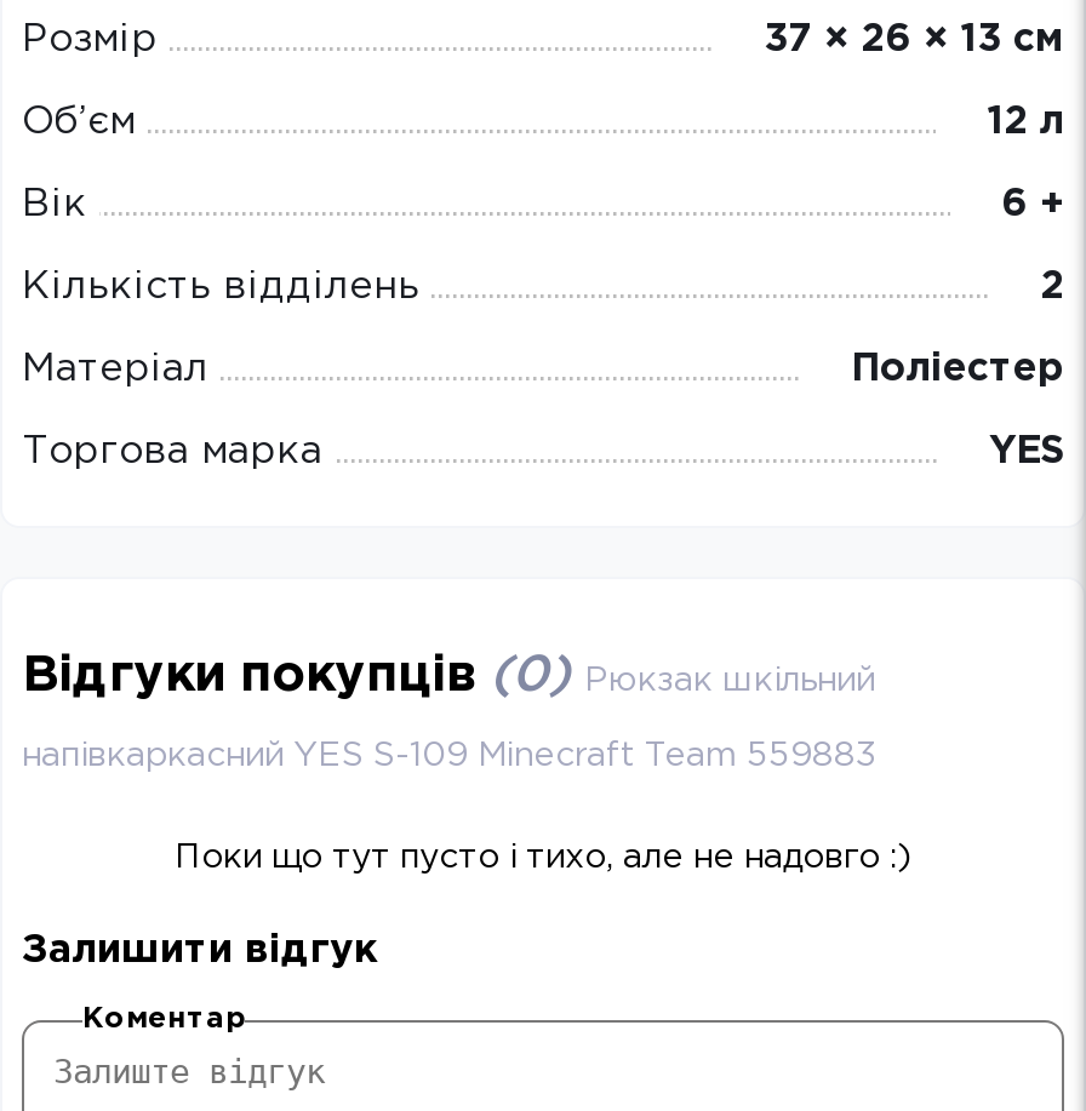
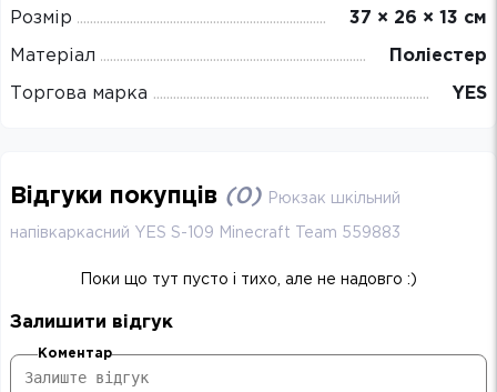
- Об’єм
- 12 л
- Вік
- 6 +
- Кількість відділень
- 2
